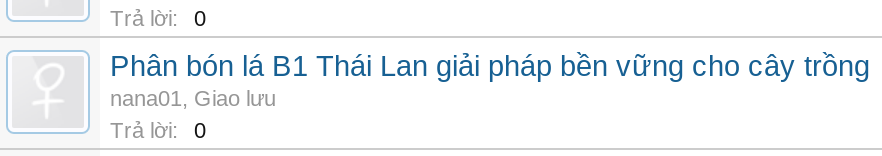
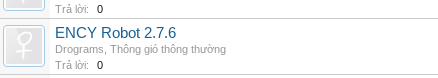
- Phân bón lá B1 Thái Lan giải pháp bền vững cho cây trồng
- nana01, Giao lưu
+ ENCY Robot 2.7.6
+ Drograms, Thông gió thông thường
